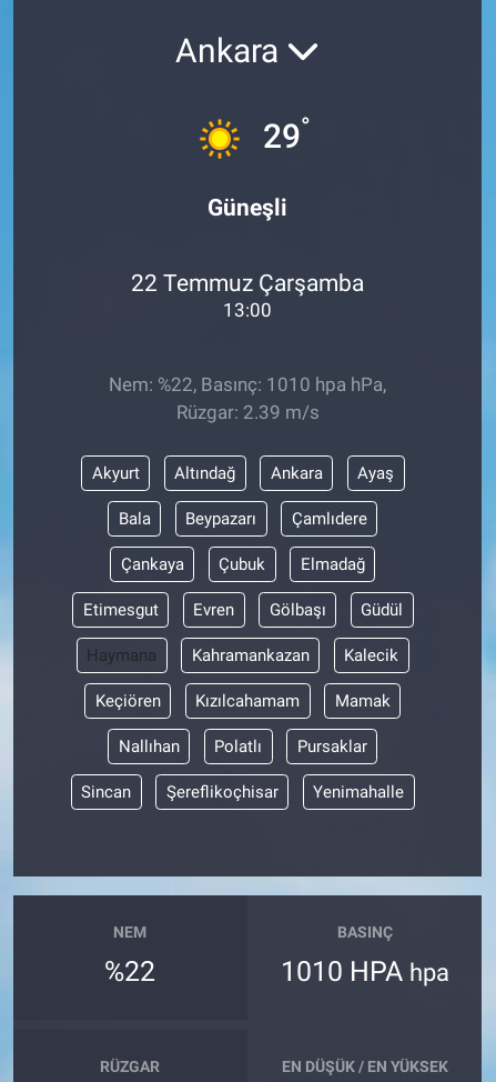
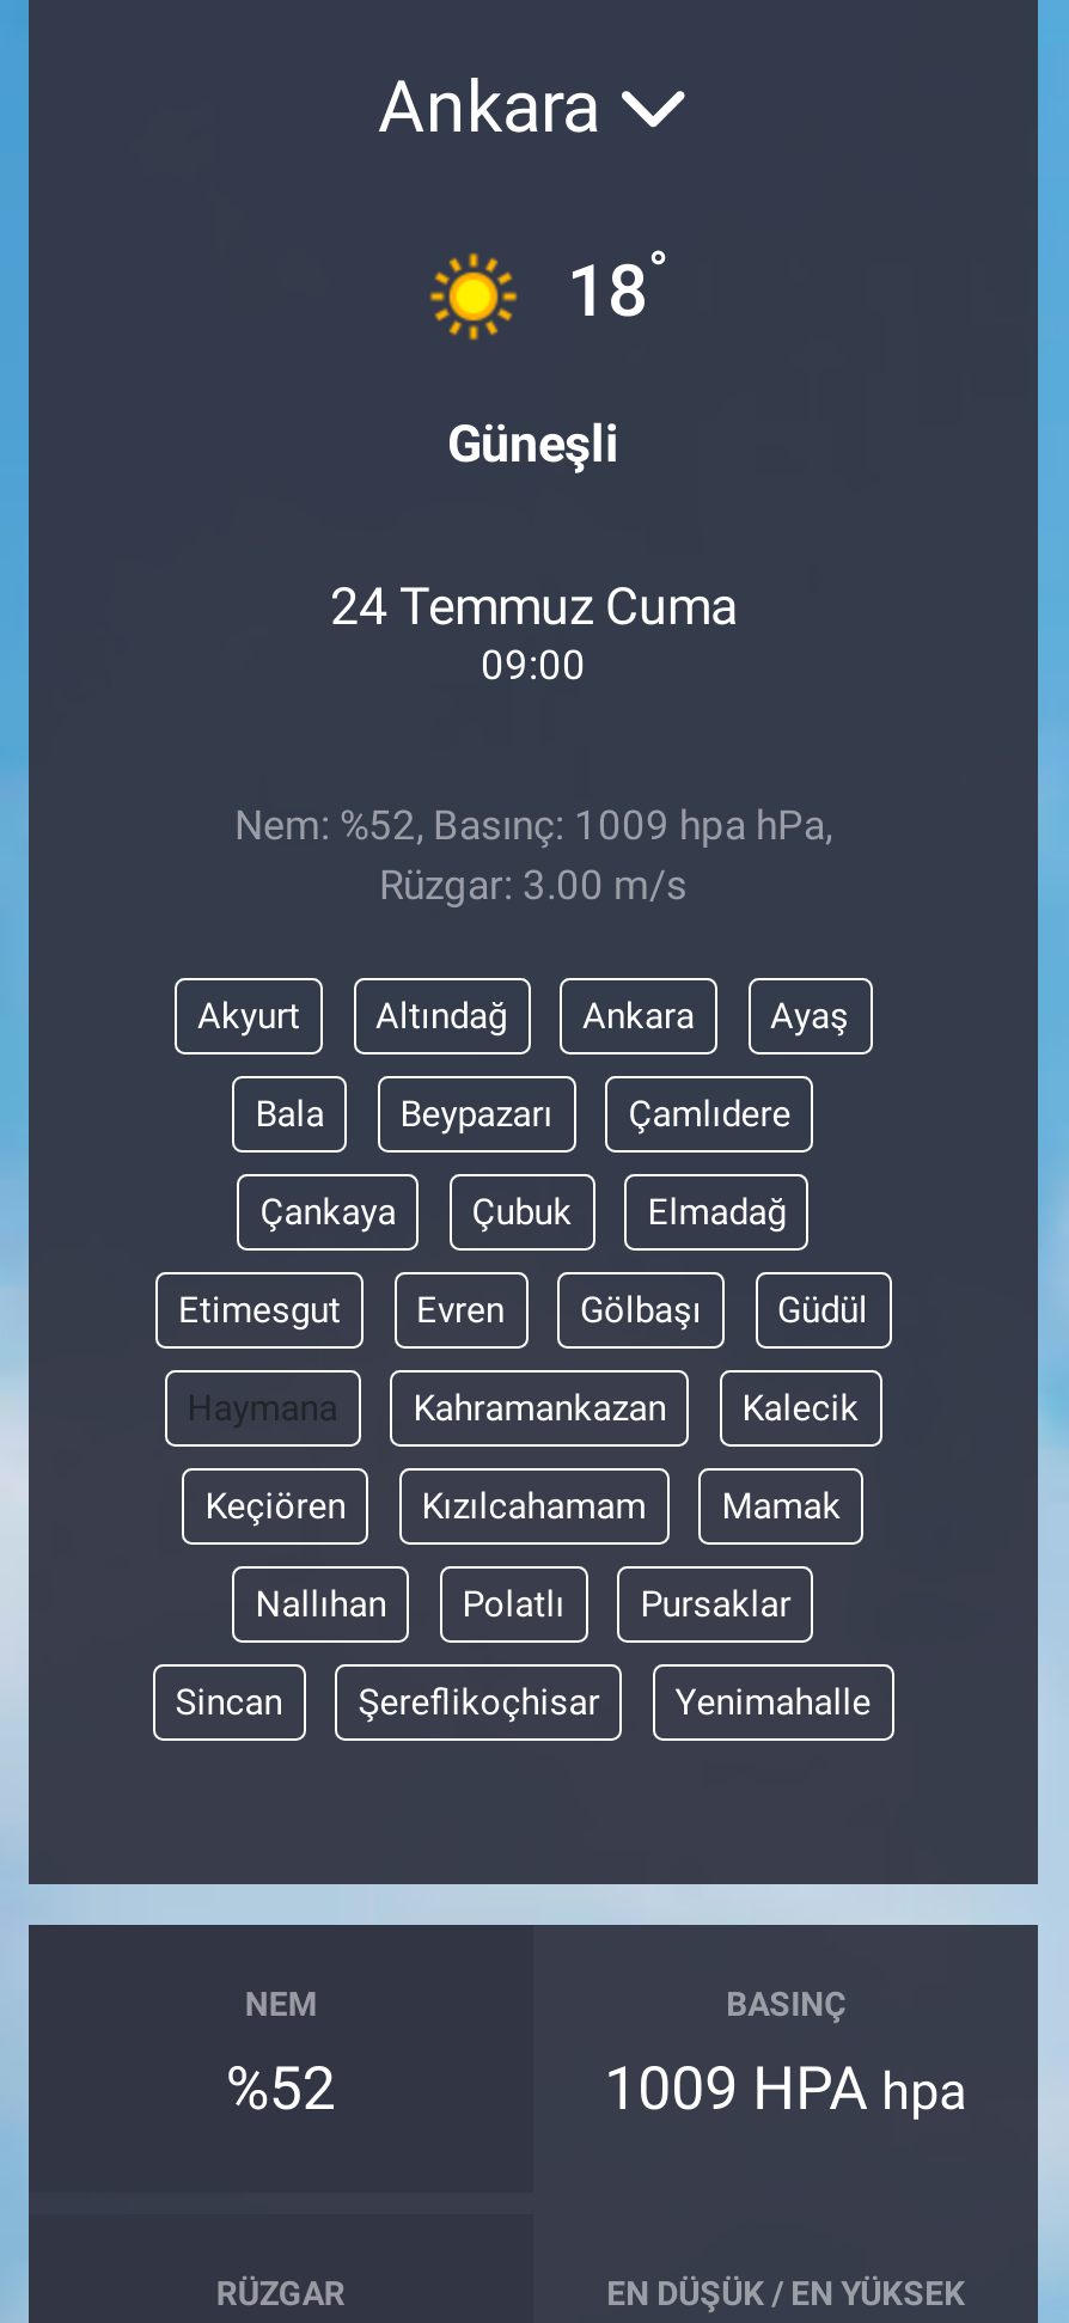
- 29°
+ 18°

- 22 Temmuz Çarşamba
+ 24 Temmuz Cuma

- 13:00
+ 09:00

- Nem: %22, Basınç: 1010 hpa hPa,
+ Nem: %52, Basınç: 1009 hpa hPa,

- Rüzgar: 2.39 m/s
+ Rüzgar: 3.00 m/s

- %22
+ %52

- 1010 HPA hpa
+ 1009 HPA hpa
